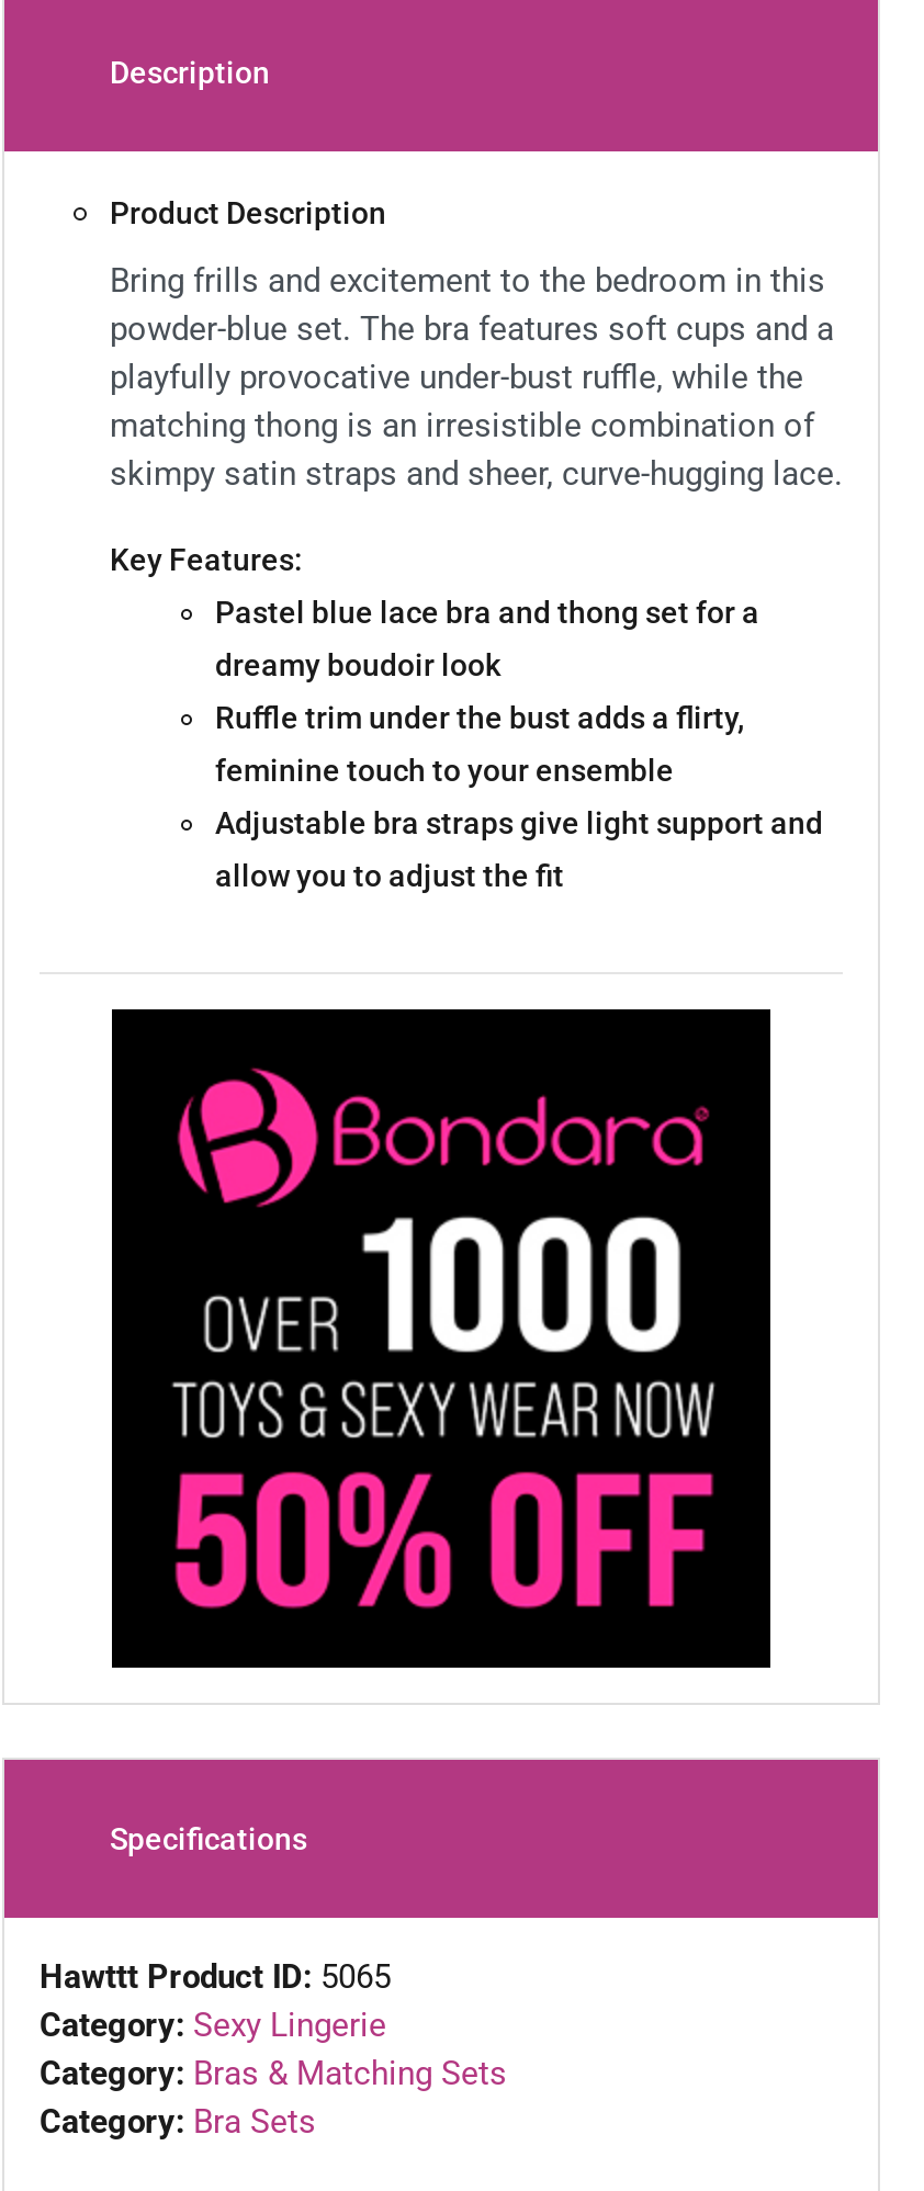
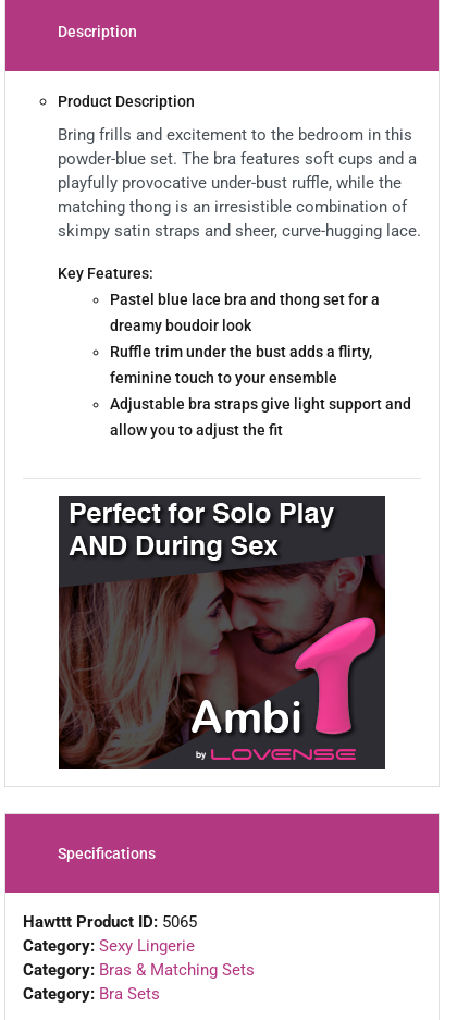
- [image]
+ [image]
